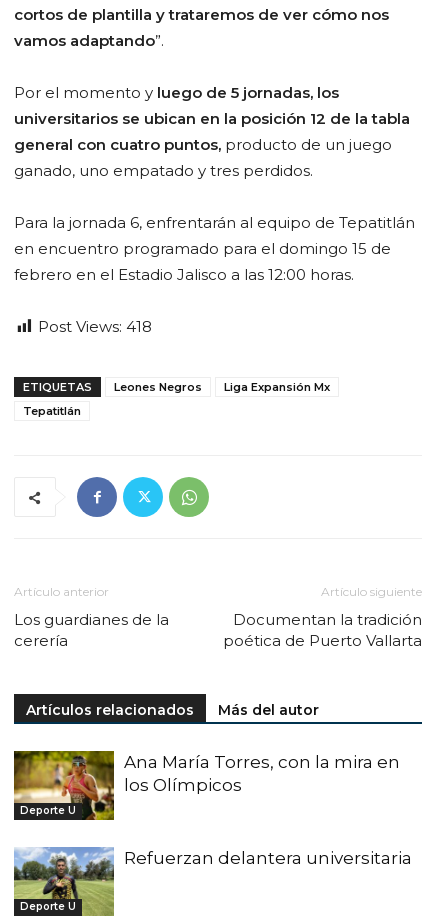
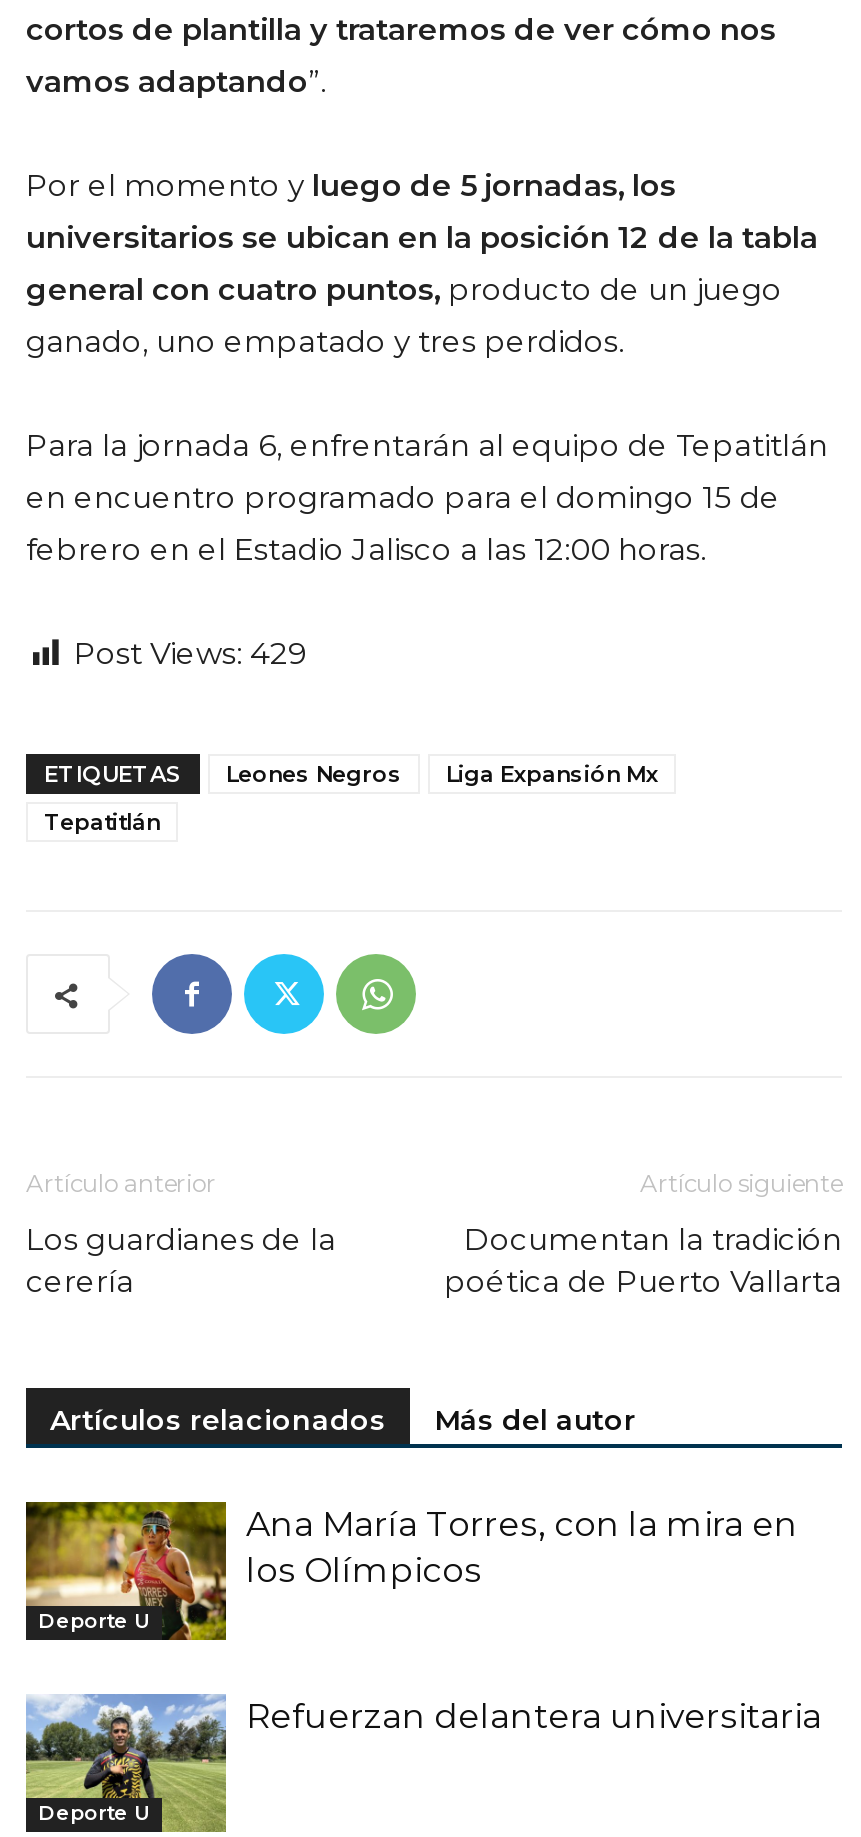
- Post Views: 418
+ Post Views: 429
